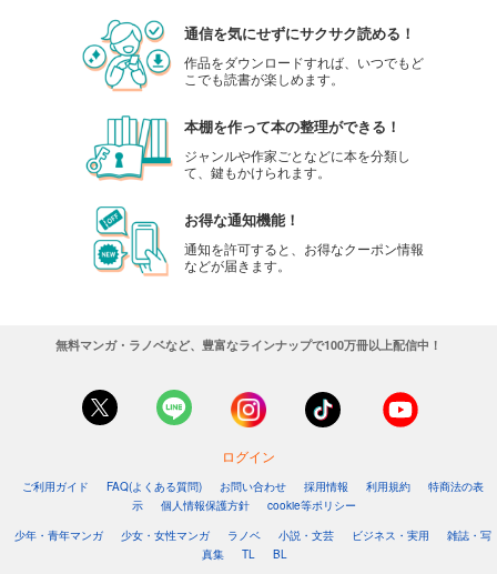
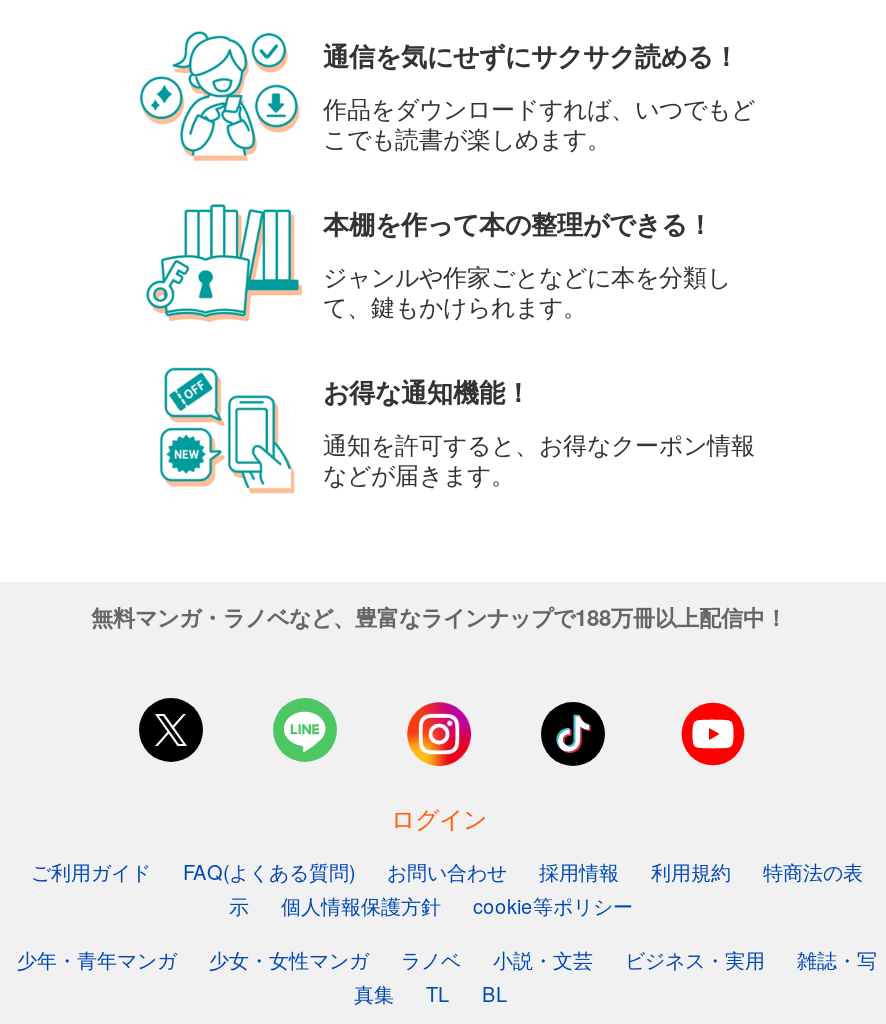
- 無料マンガ・ラノベなど、豊富なラインナップで100万冊以上配信中！
+ 無料マンガ・ラノベなど、豊富なラインナップで188万冊以上配信中！
